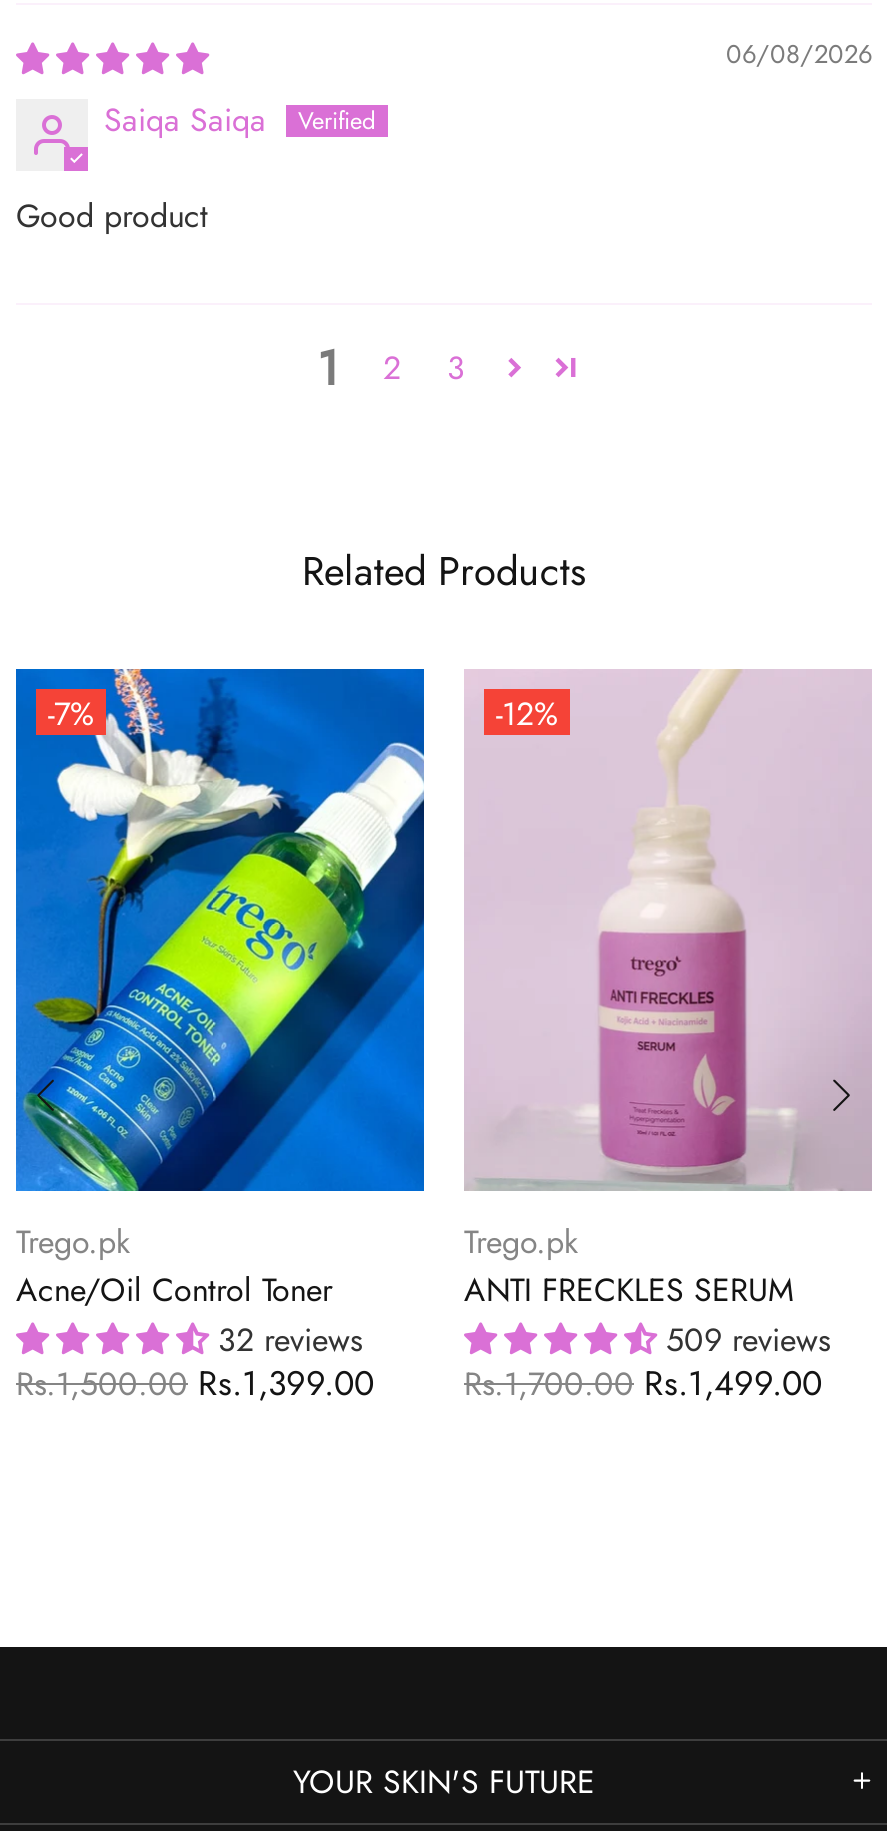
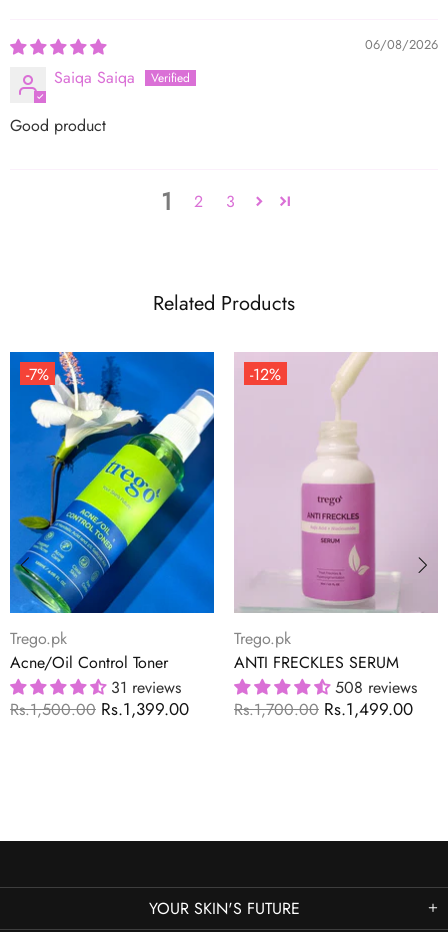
- 32 reviews
+ 31 reviews

- 509 reviews
+ 508 reviews
